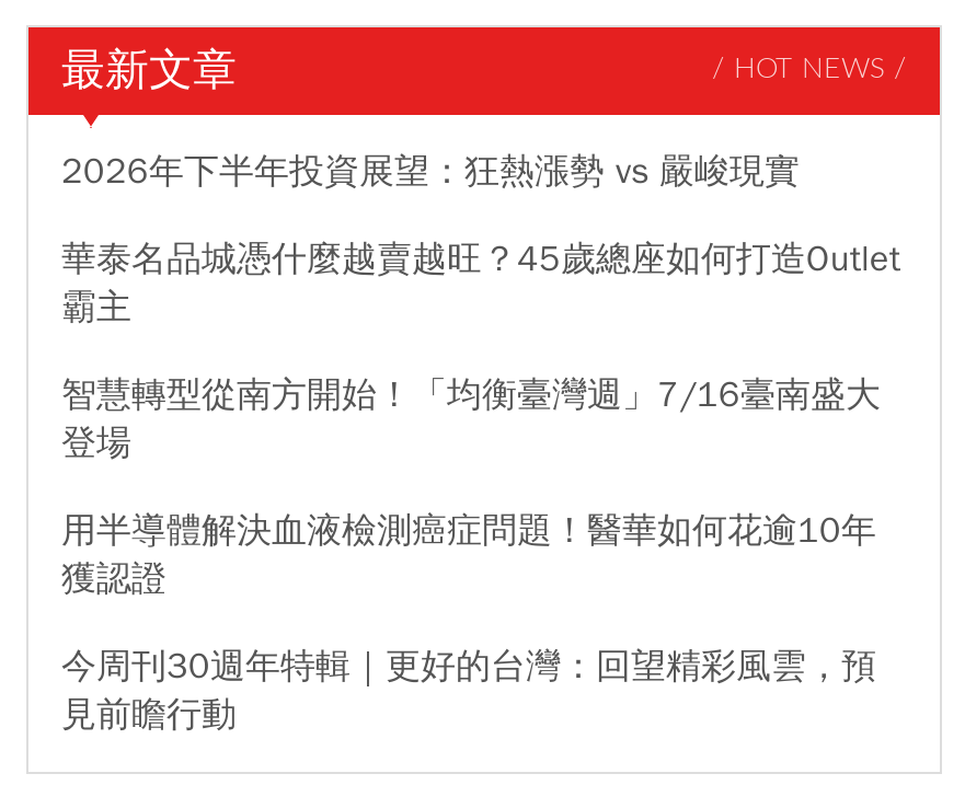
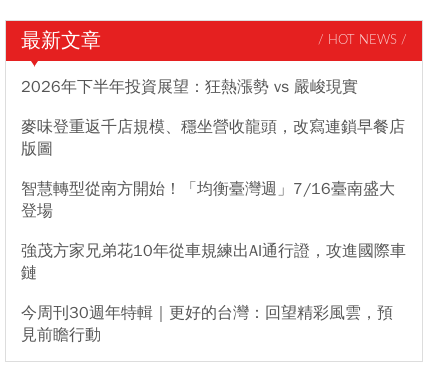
- 華泰名品城憑什麼越賣越旺？45歲總座如何打造Outlet
- 霸主
+ 麥味登重返千店規模、穩坐營收龍頭，改寫連鎖早餐店
+ 版圖

- 用半導體解決血液檢測癌症問題！醫華如何花逾10年
- 獲認證
+ 強茂方家兄弟花10年從車規練出AI通行證，攻進國際車
+ 鏈
